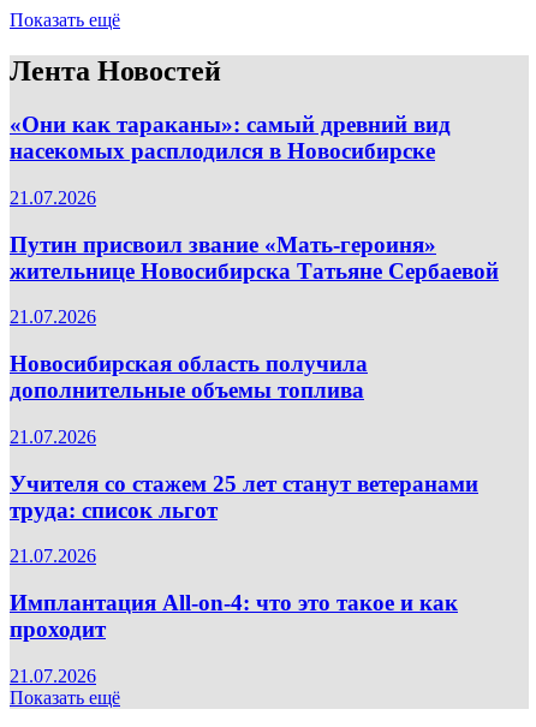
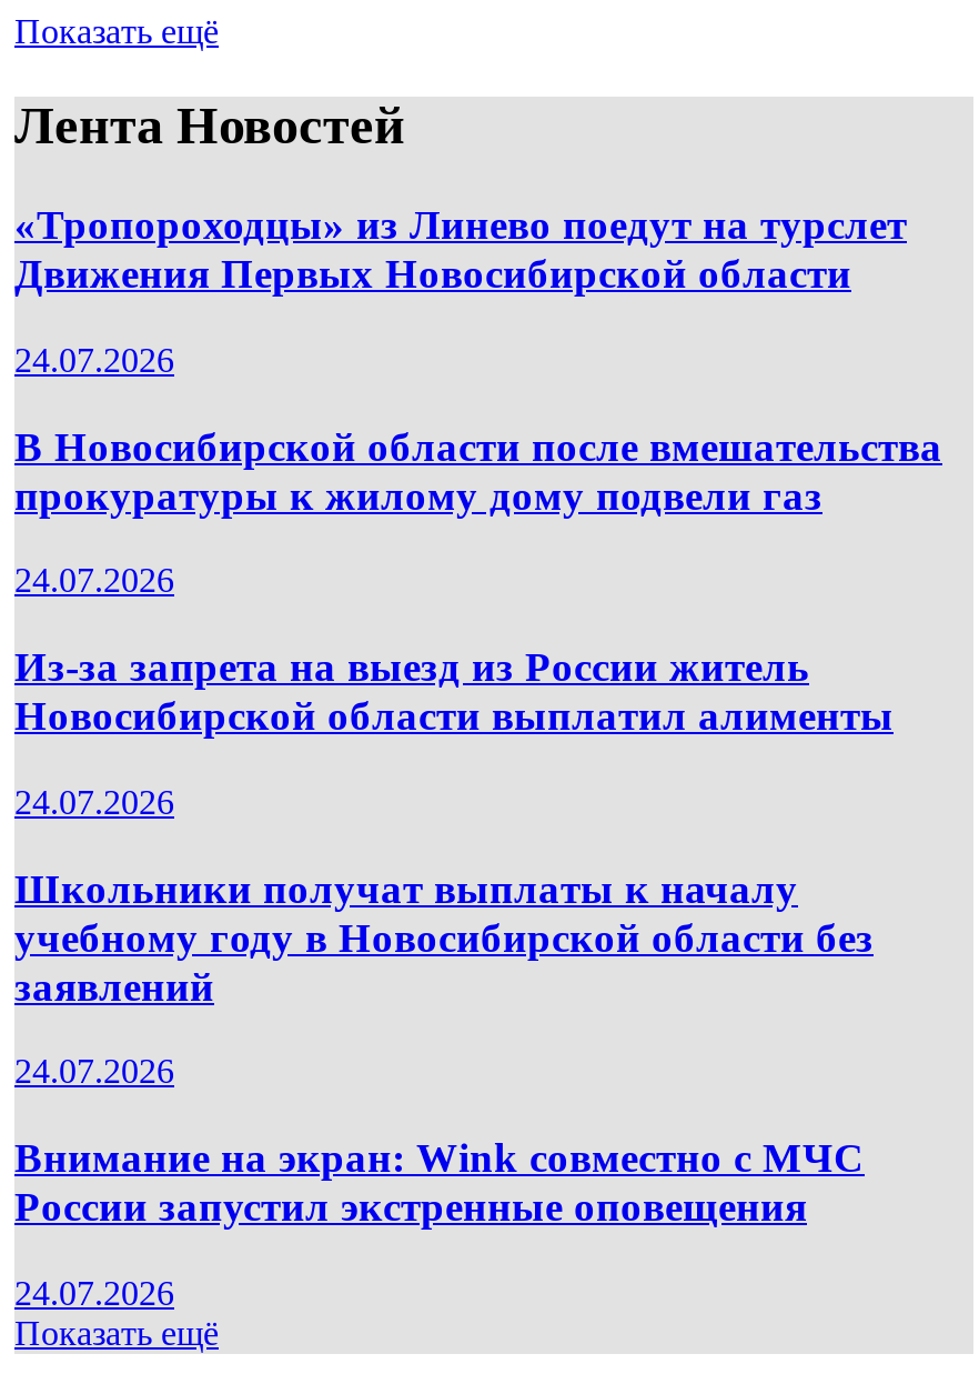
- «Они как тараканы»: самый древний вид
- насекомых расплодился в Новосибирске
+ «Тропороходцы» из Линево поедут на турслет
+ Движения Первых Новосибирской области

- 21.07.2026
+ 24.07.2026

- Путин присвоил звание «Мать-героиня»
- жительнице Новосибирска Татьяне Сербаевой
+ В Новосибирской области после вмешательства
+ прокуратуры к жилому дому подвели газ

- 21.07.2026
+ 24.07.2026

- Новосибирская область получила
- дополнительные объемы топлива
+ Из-за запрета на выезд из России житель
+ Новосибирской области выплатил алименты

- 21.07.2026
+ 24.07.2026

- Учителя со стажем 25 лет станут ветеранами
- труда: список льгот
+ Школьники получат выплаты к началу
+ учебному году в Новосибирской области без
+ заявлений

- 21.07.2026
+ 24.07.2026

- Имплантация All-on-4: что это такое и как
- проходит
+ Внимание на экран: Wink совместно с МЧС
+ России запустил экстренные оповещения

- 21.07.2026
+ 24.07.2026
